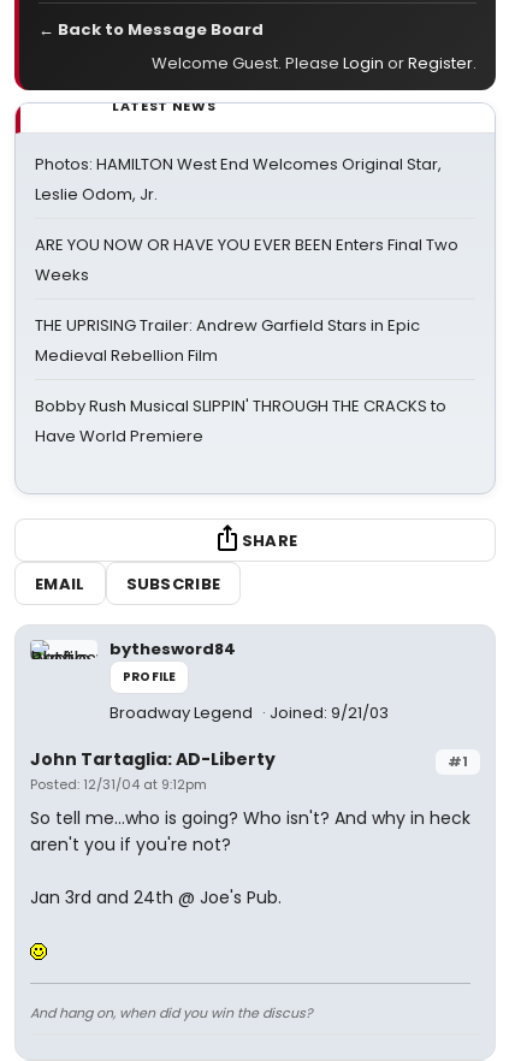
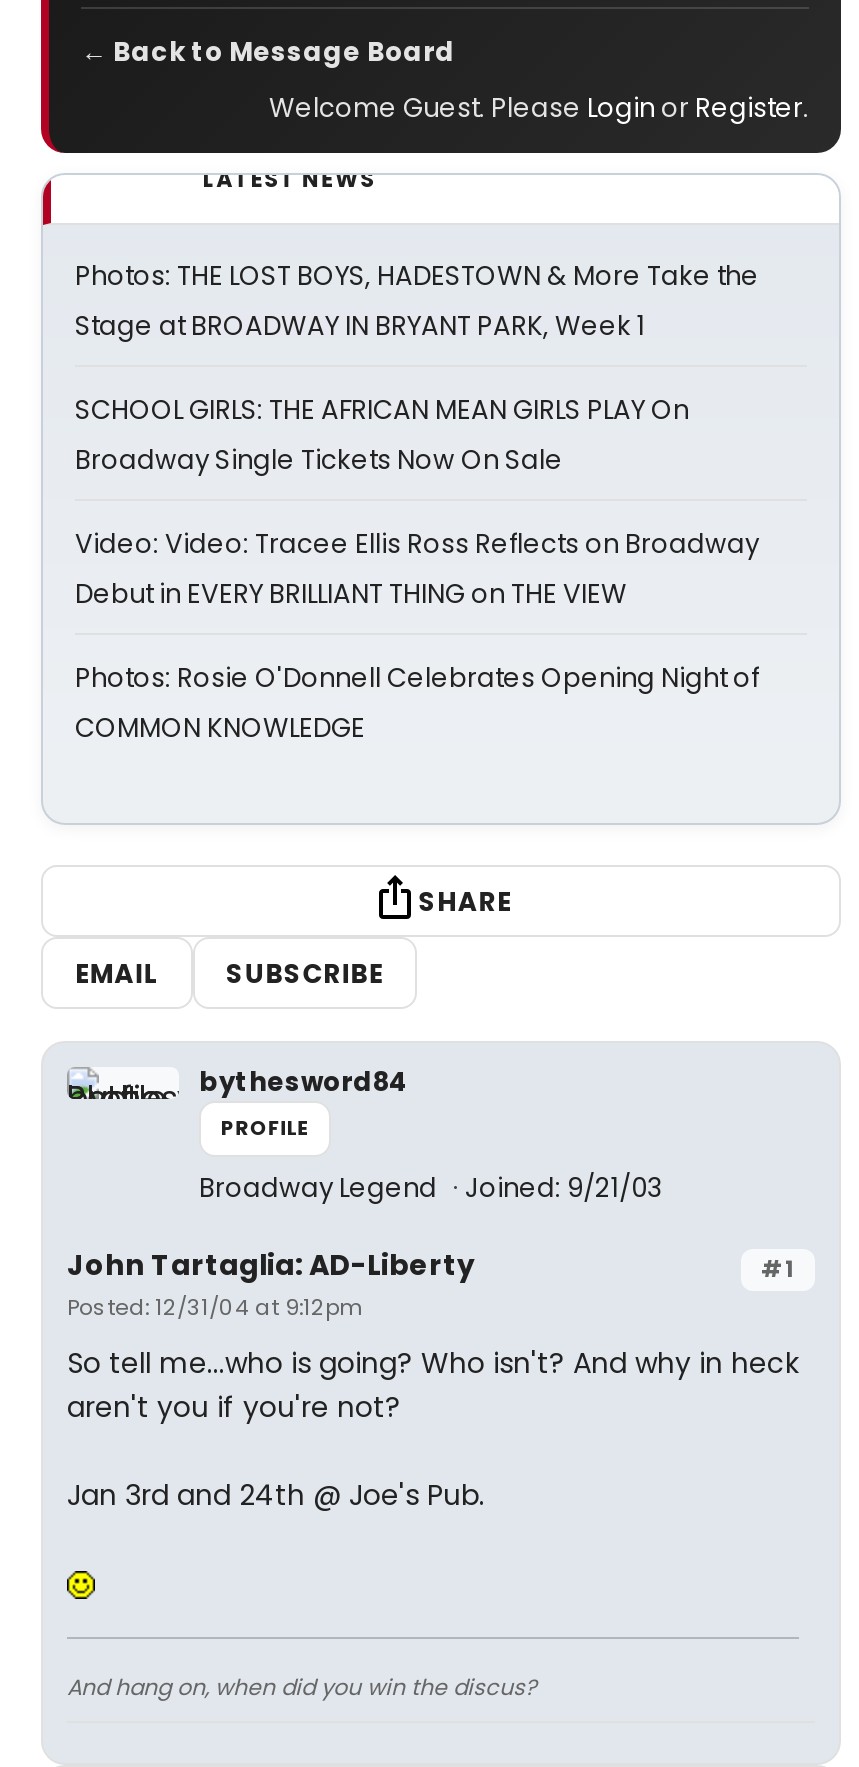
- Photos: HAMILTON West End Welcomes Original Star,
- Leslie Odom, Jr.
+ Photos: THE LOST BOYS, HADESTOWN & More Take the
+ Stage at BROADWAY IN BRYANT PARK, Week 1

- ARE YOU NOW OR HAVE YOU EVER BEEN Enters Final Two
- Weeks
+ SCHOOL GIRLS: THE AFRICAN MEAN GIRLS PLAY On
+ Broadway Single Tickets Now On Sale

- THE UPRISING Trailer: Andrew Garfield Stars in Epic
- Medieval Rebellion Film
+ Video: Video: Tracee Ellis Ross Reflects on Broadway
+ Debut in EVERY BRILLIANT THING on THE VIEW

- Bobby Rush Musical SLIPPIN' THROUGH THE CRACKS to
- Have World Premiere
+ Photos: Rosie O'Donnell Celebrates Opening Night of
+ COMMON KNOWLEDGE
